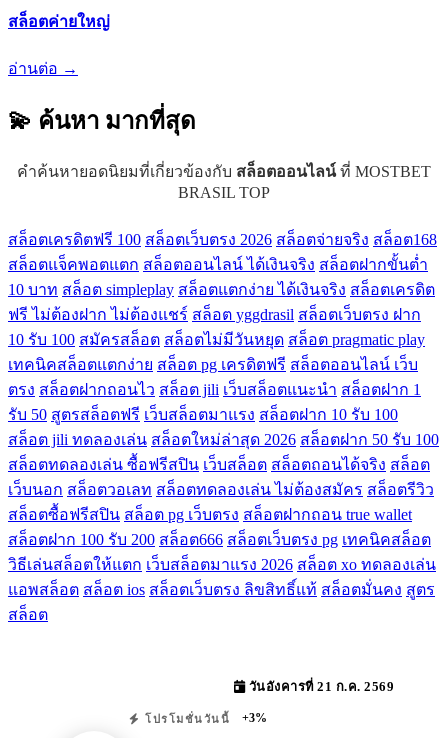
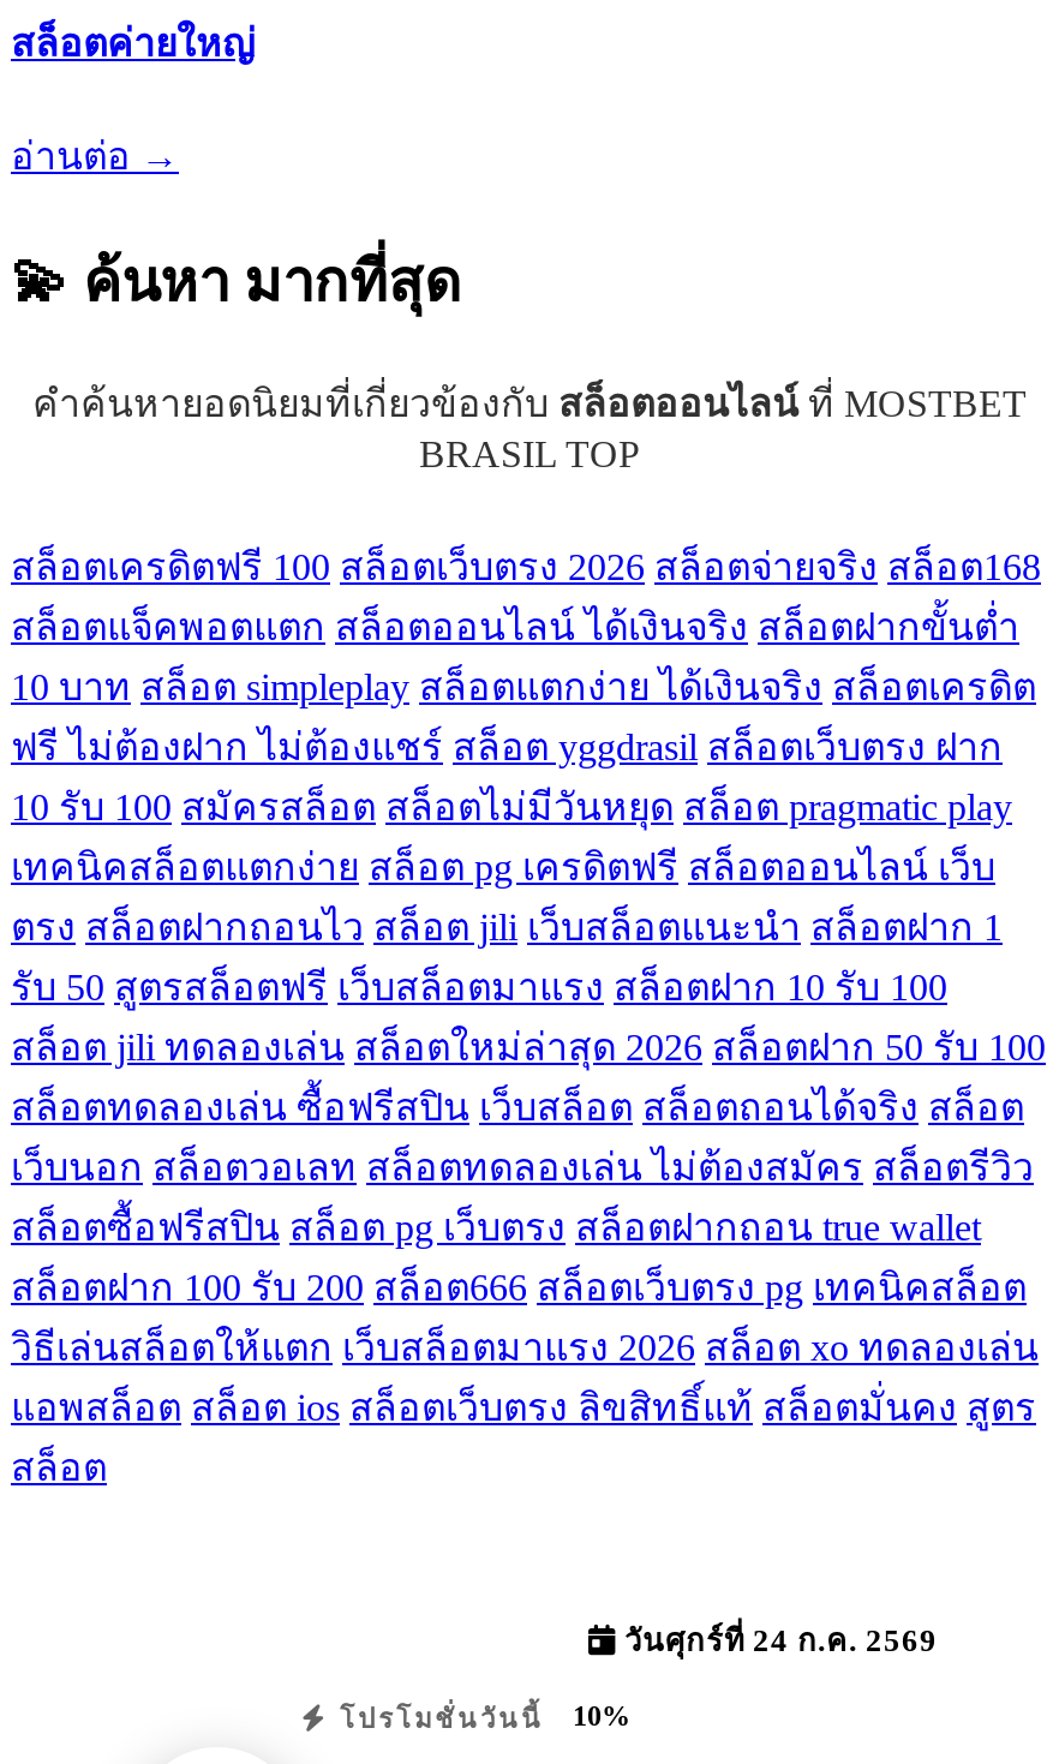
- วันอังคารที่ 21 ก.ค. 2569
+ วันศุกร์ที่ 24 ก.ค. 2569

- โปรโมชั่นวันนี้ +3%
+ โปรโมชั่นวันนี้ 10%
